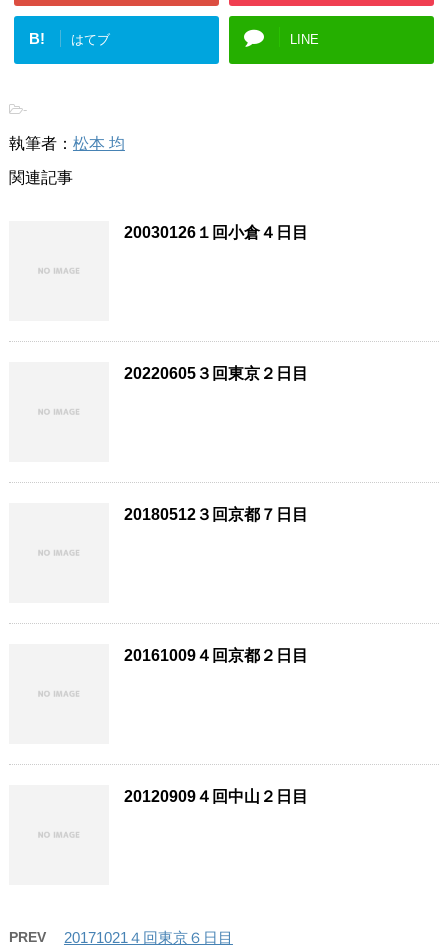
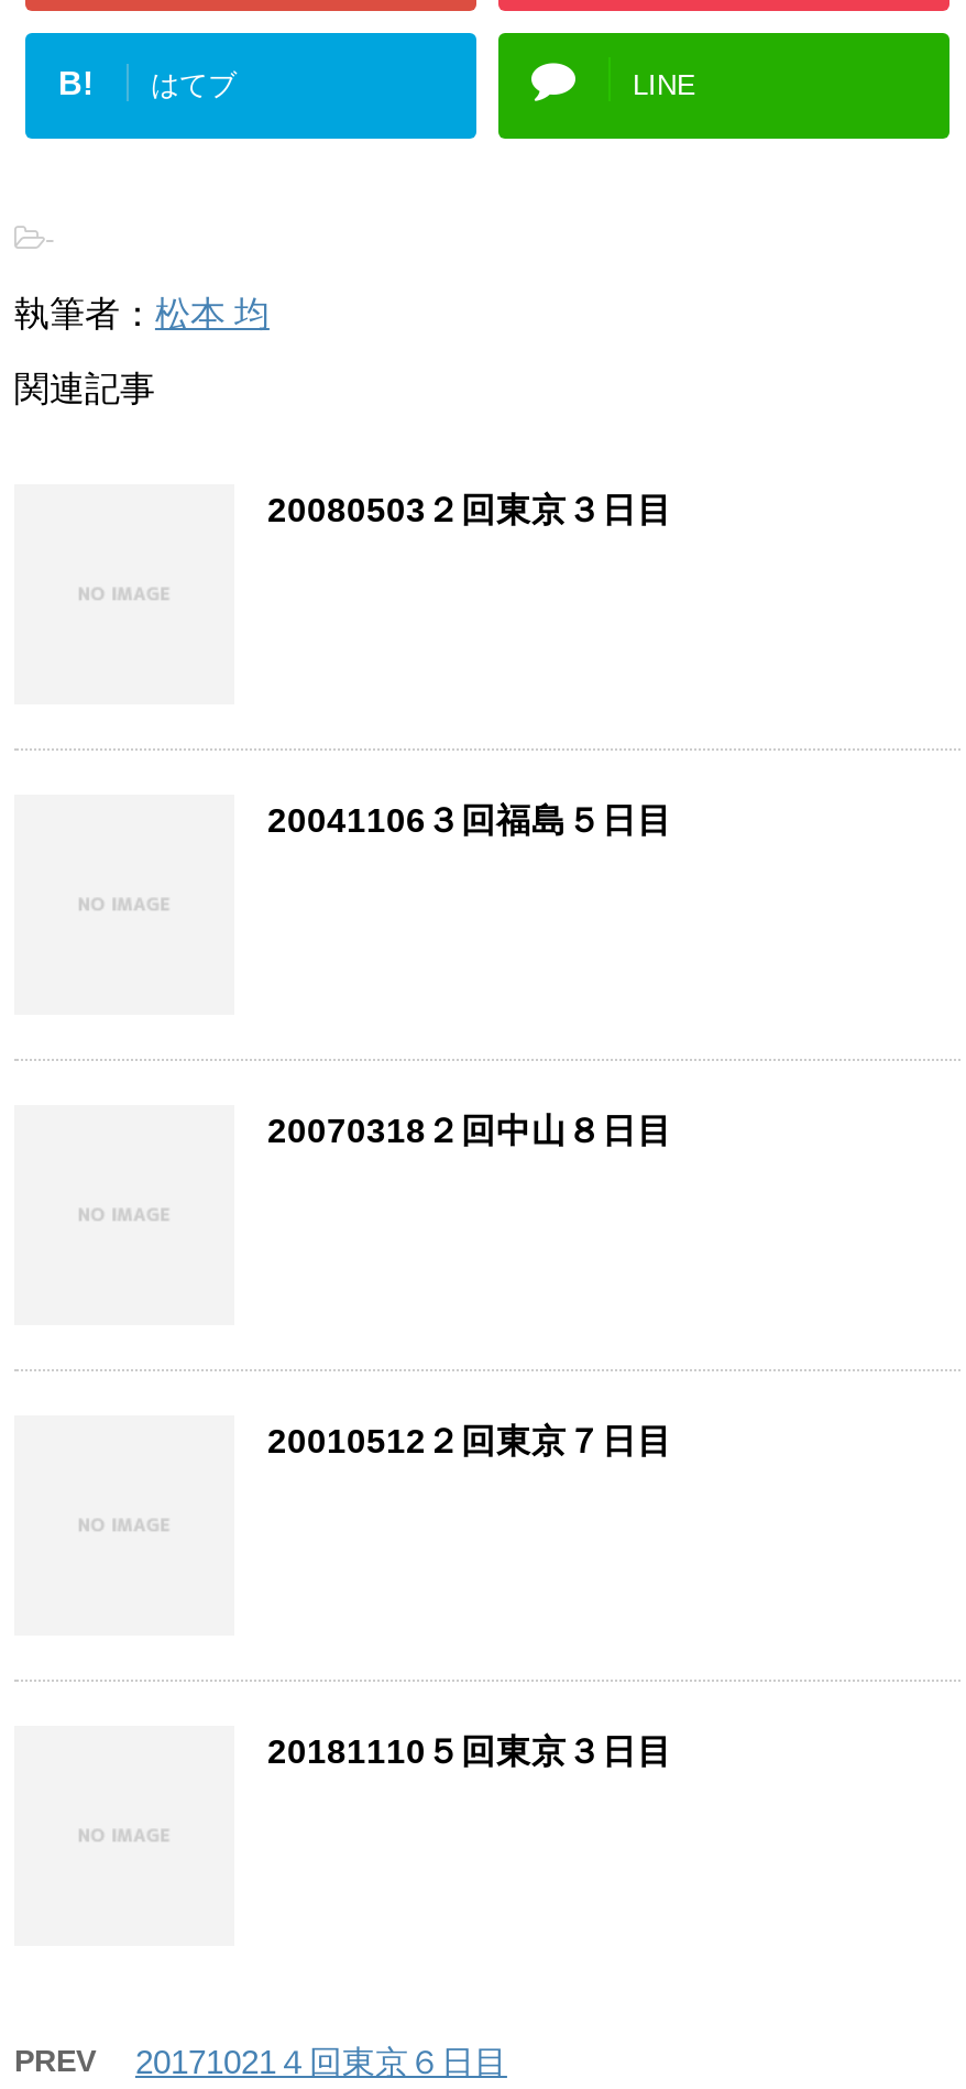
- 20030126１回小倉４日目
+ 20080503２回東京３日目

- 20220605３回東京２日目
+ 20041106３回福島５日目

- 20180512３回京都７日目
+ 20070318２回中山８日目

- 20161009４回京都２日目
+ 20010512２回東京７日目

- 20120909４回中山２日目
+ 20181110５回東京３日目
